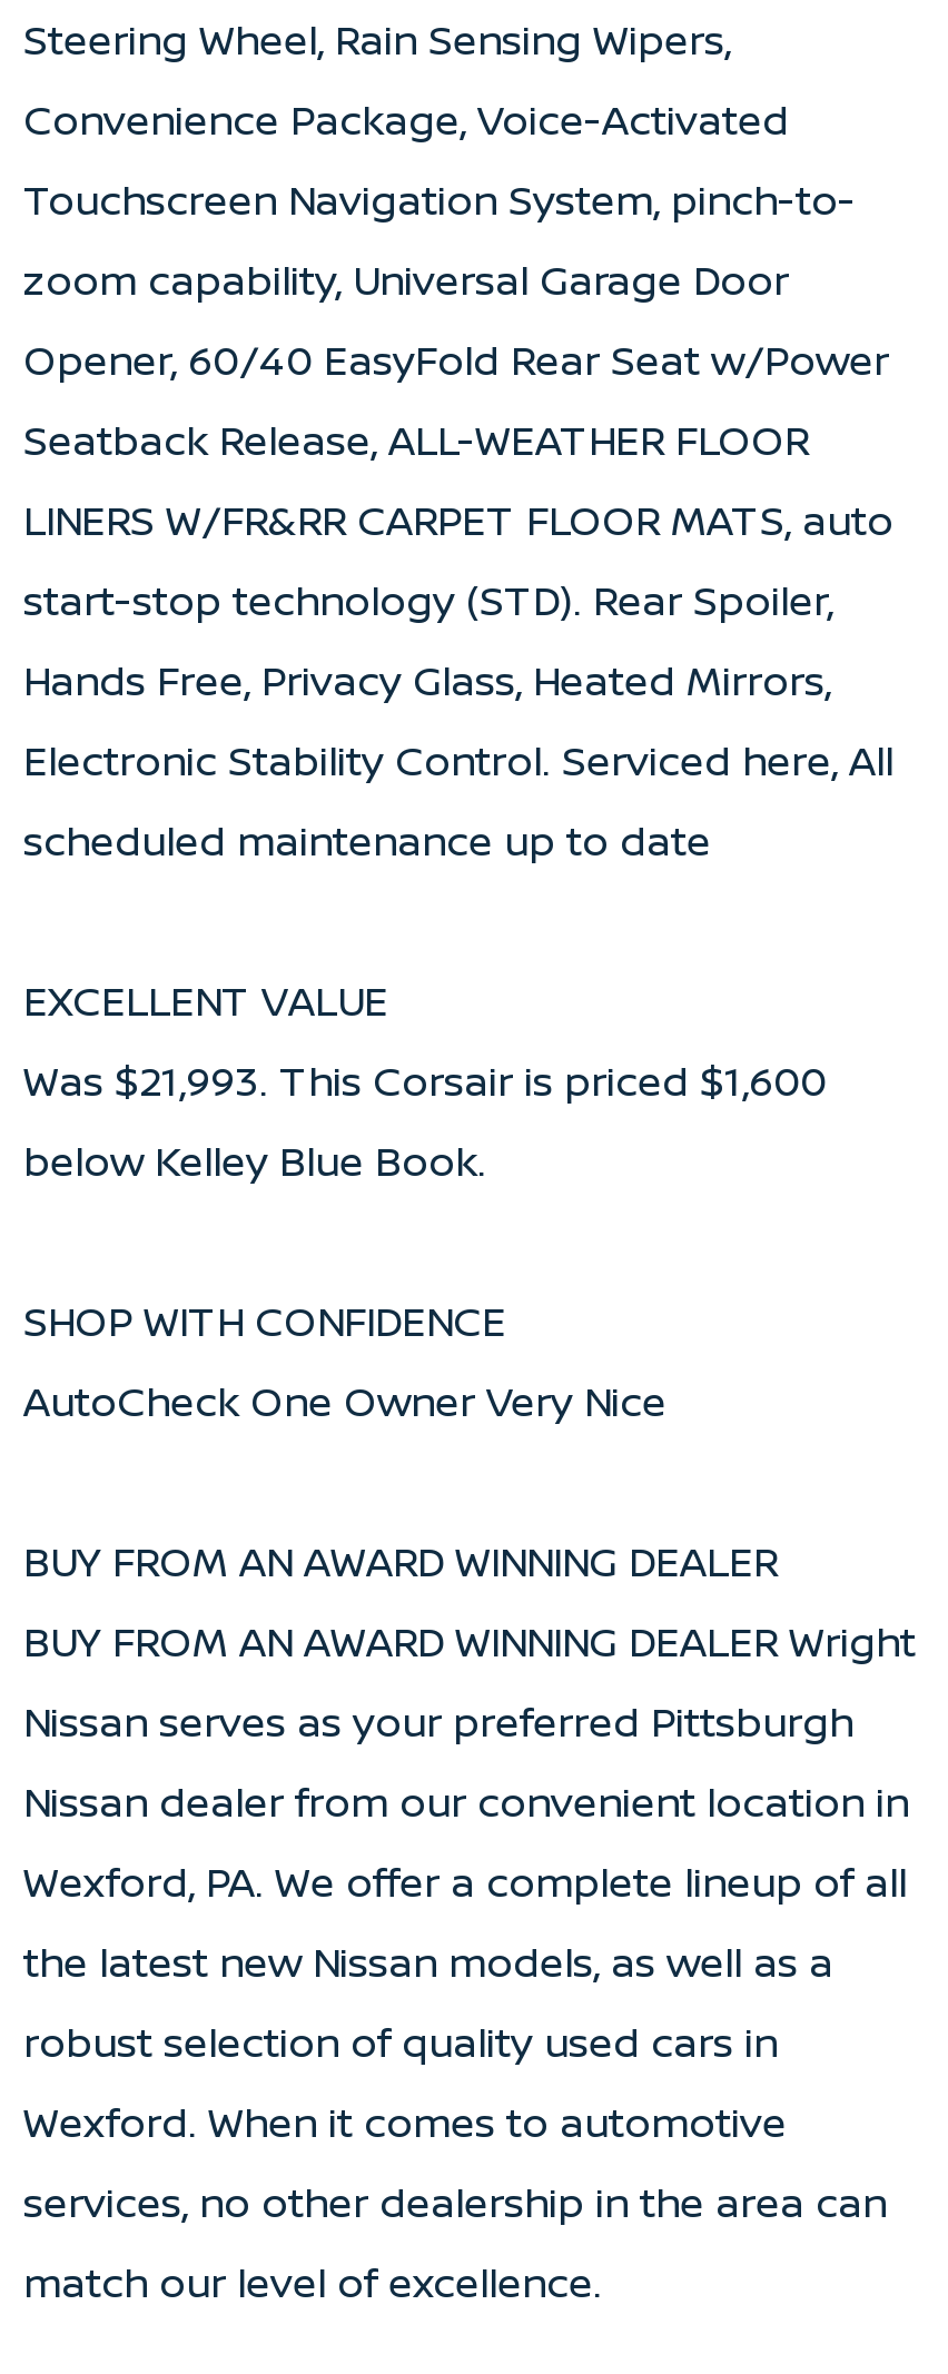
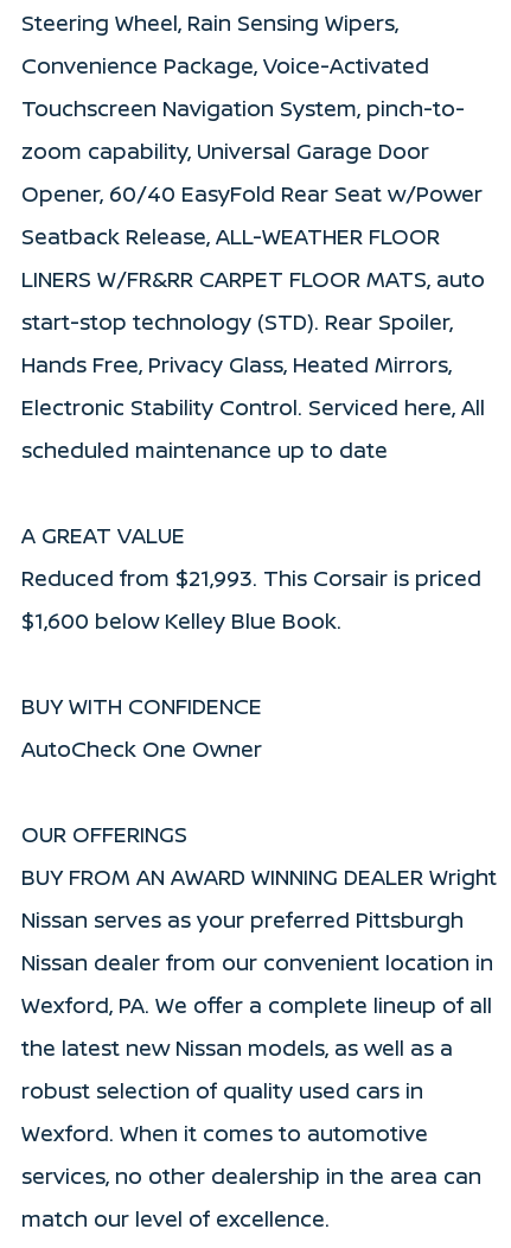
- EXCELLENT VALUE
+ A GREAT VALUE

- Was $21,993. This Corsair is priced $1,600
+ Reduced from $21,993. This Corsair is priced

- below Kelley Blue Book.
+ $1,600 below Kelley Blue Book.

- SHOP WITH CONFIDENCE
+ BUY WITH CONFIDENCE

- AutoCheck One Owner Very Nice
+ AutoCheck One Owner

- BUY FROM AN AWARD WINNING DEALER
+ OUR OFFERINGS
